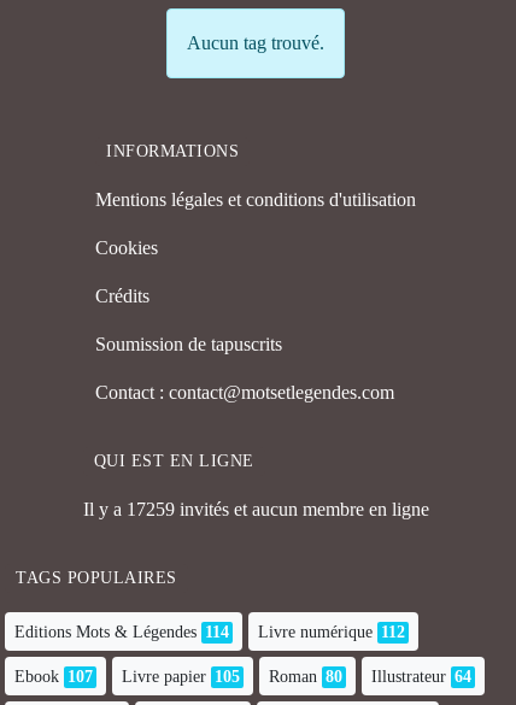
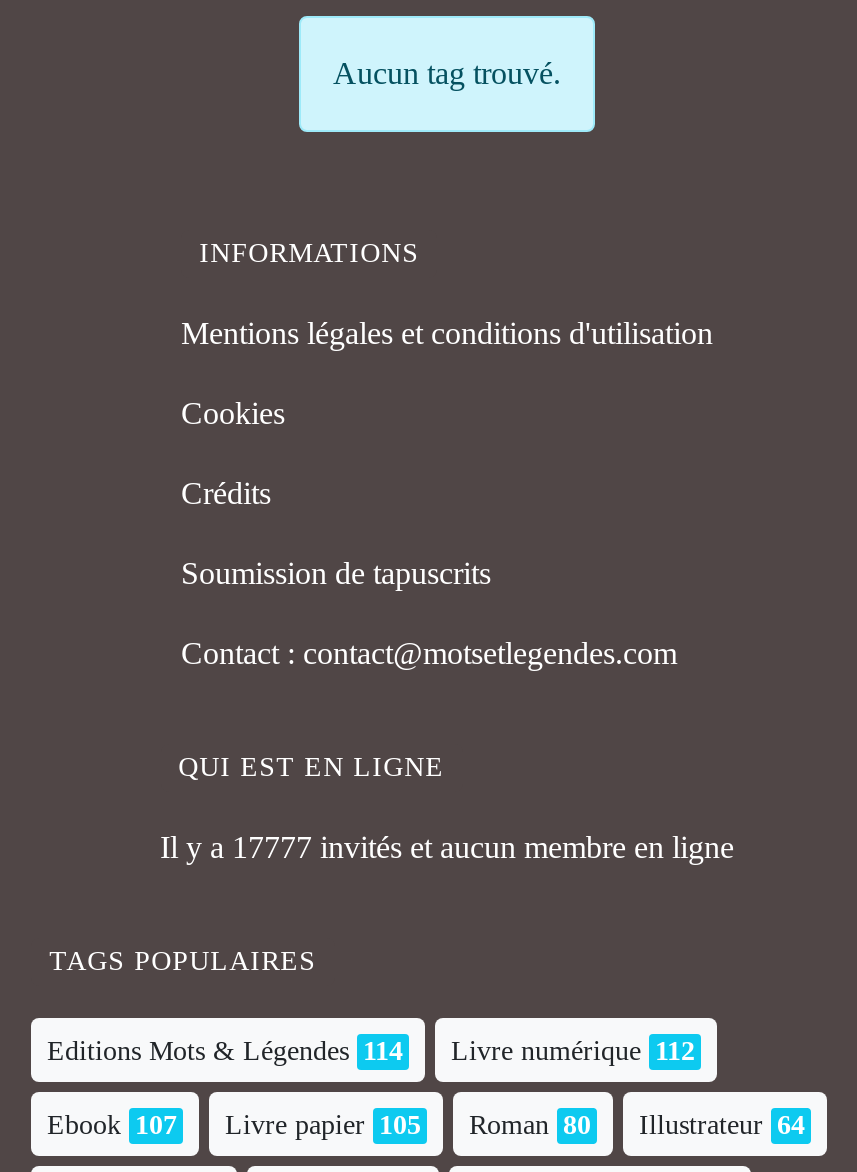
- Il y a 17259 invités et aucun membre en ligne
+ Il y a 17777 invités et aucun membre en ligne
